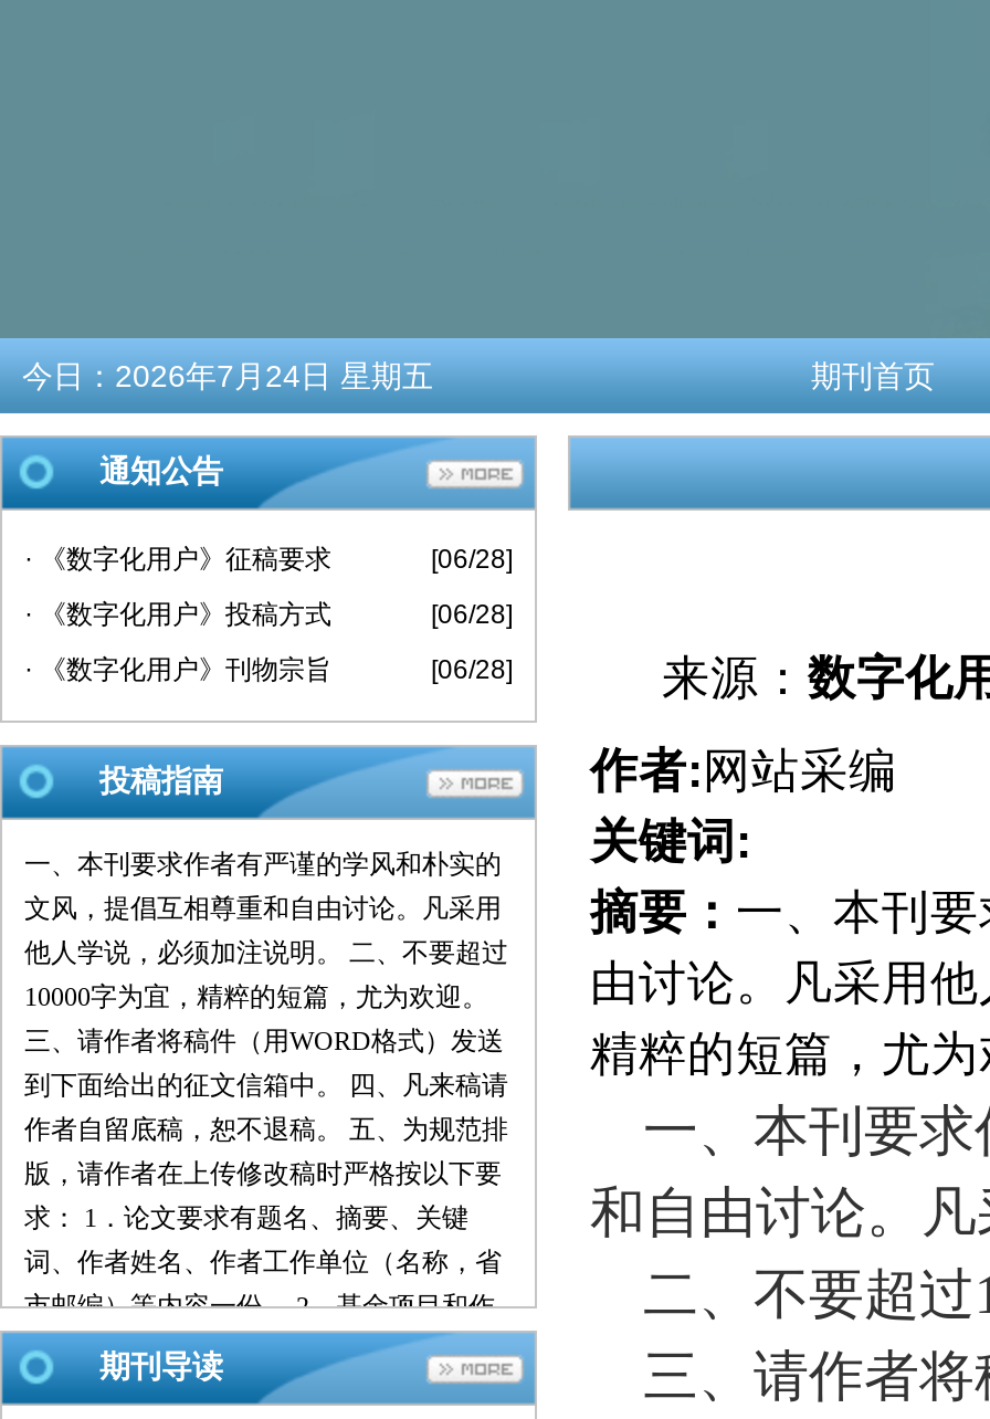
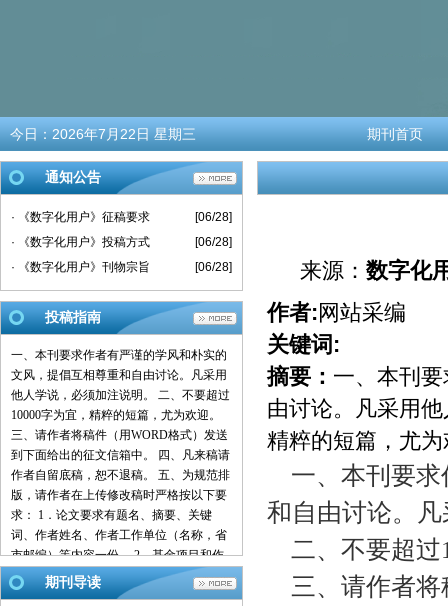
- 今日：2026年7月24日 星期五
+ 今日：2026年7月22日 星期三
